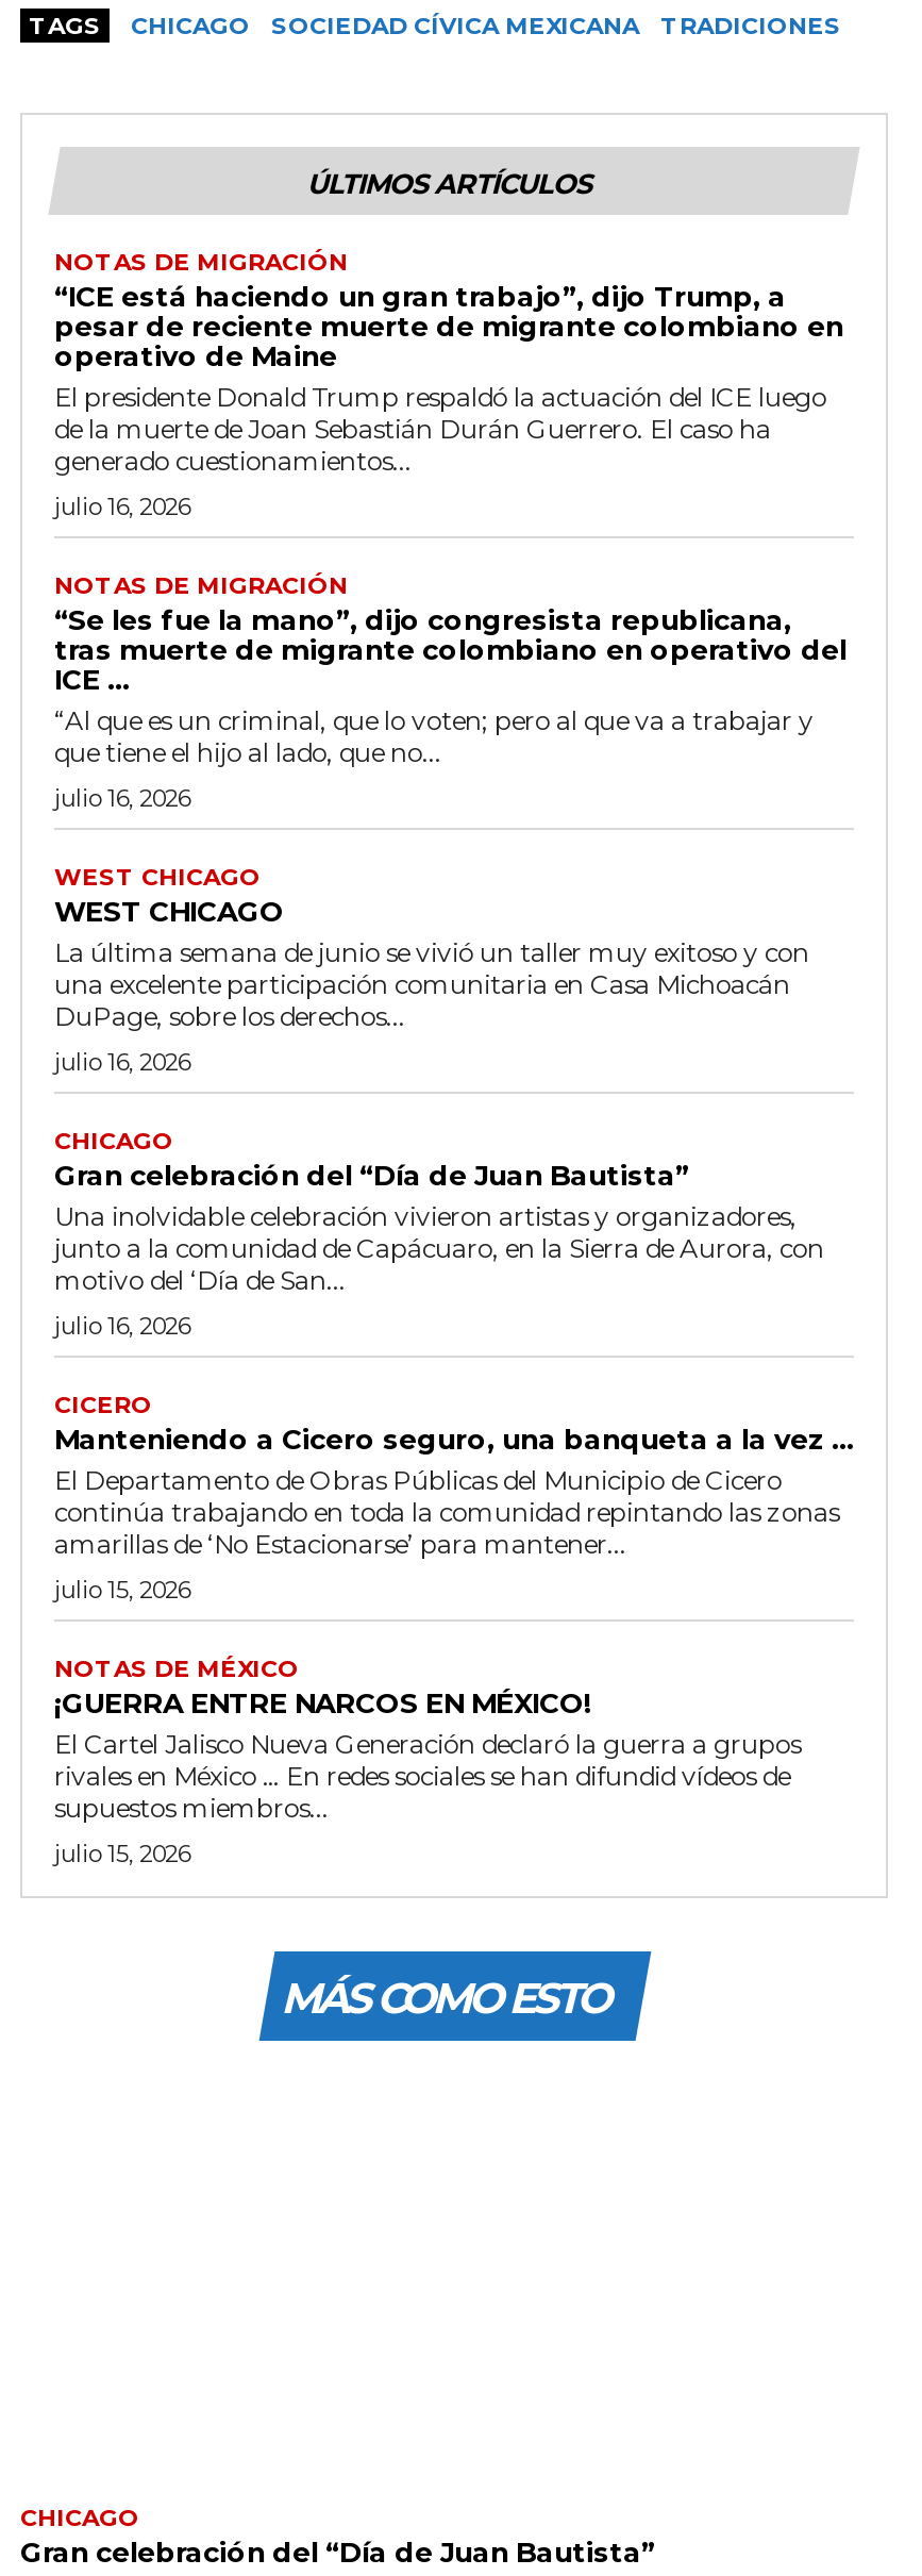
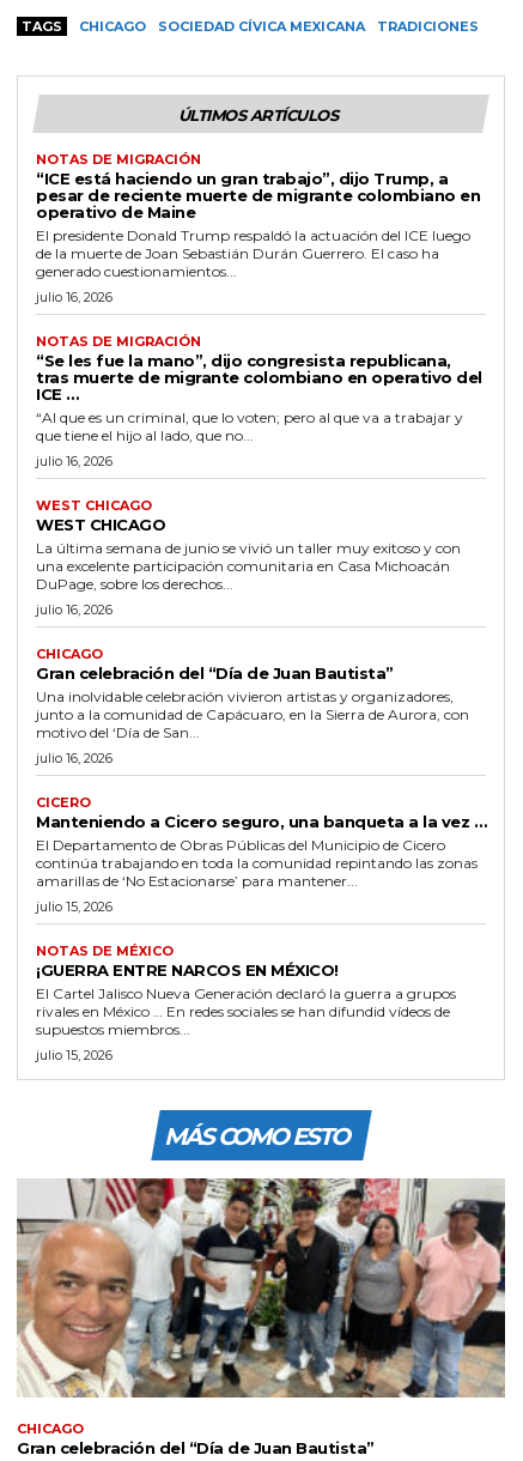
+ [image]
